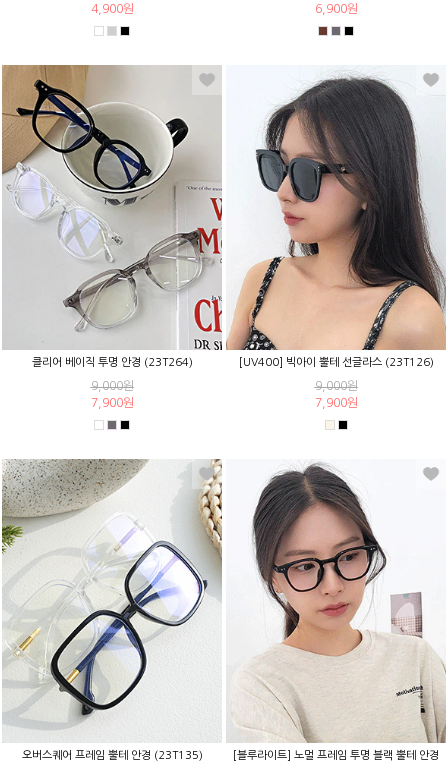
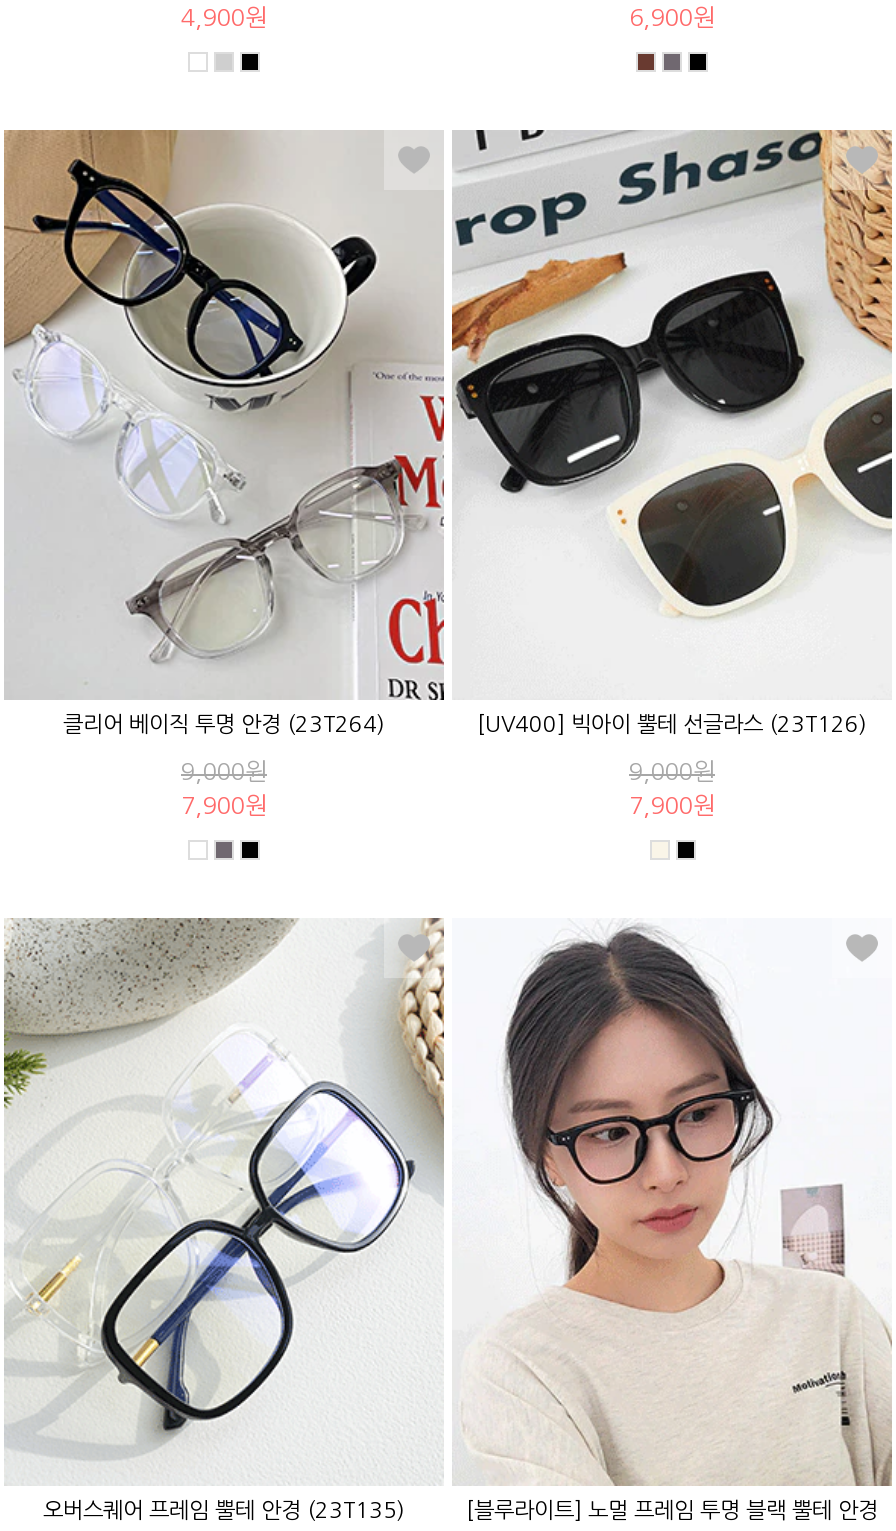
- [image]
+ [image]
